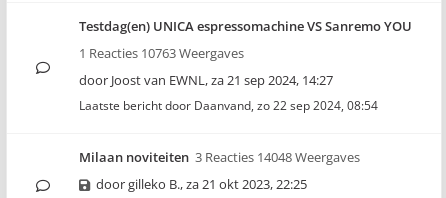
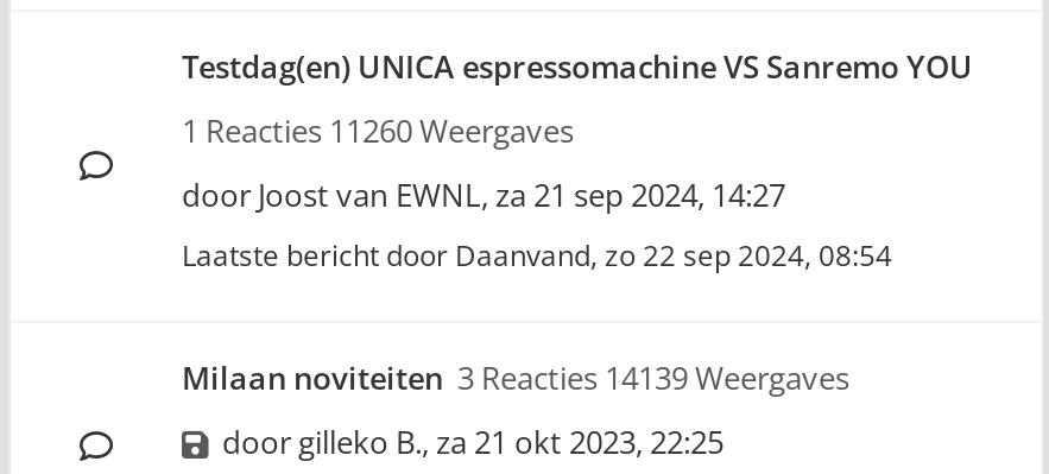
- 1 Reacties 10763 Weergaves
+ 1 Reacties 11260 Weergaves

- Milaan noviteiten 3 Reacties 14048 Weergaves
+ Milaan noviteiten 3 Reacties 14139 Weergaves
